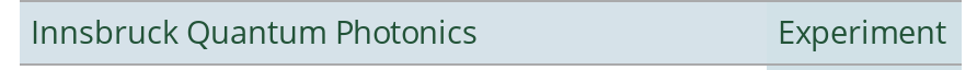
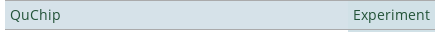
- Innsbruck Quantum Photonics
+ QuChip
